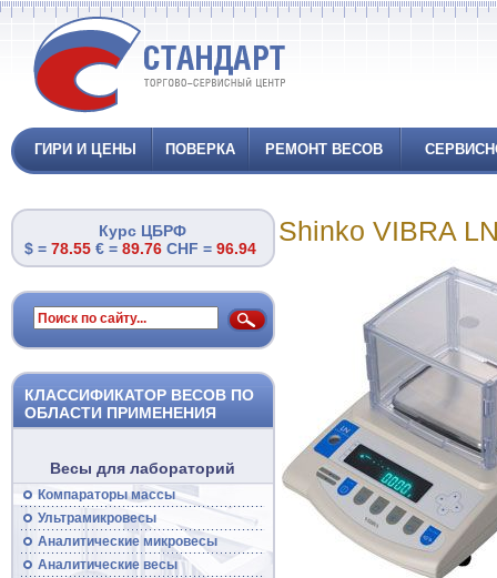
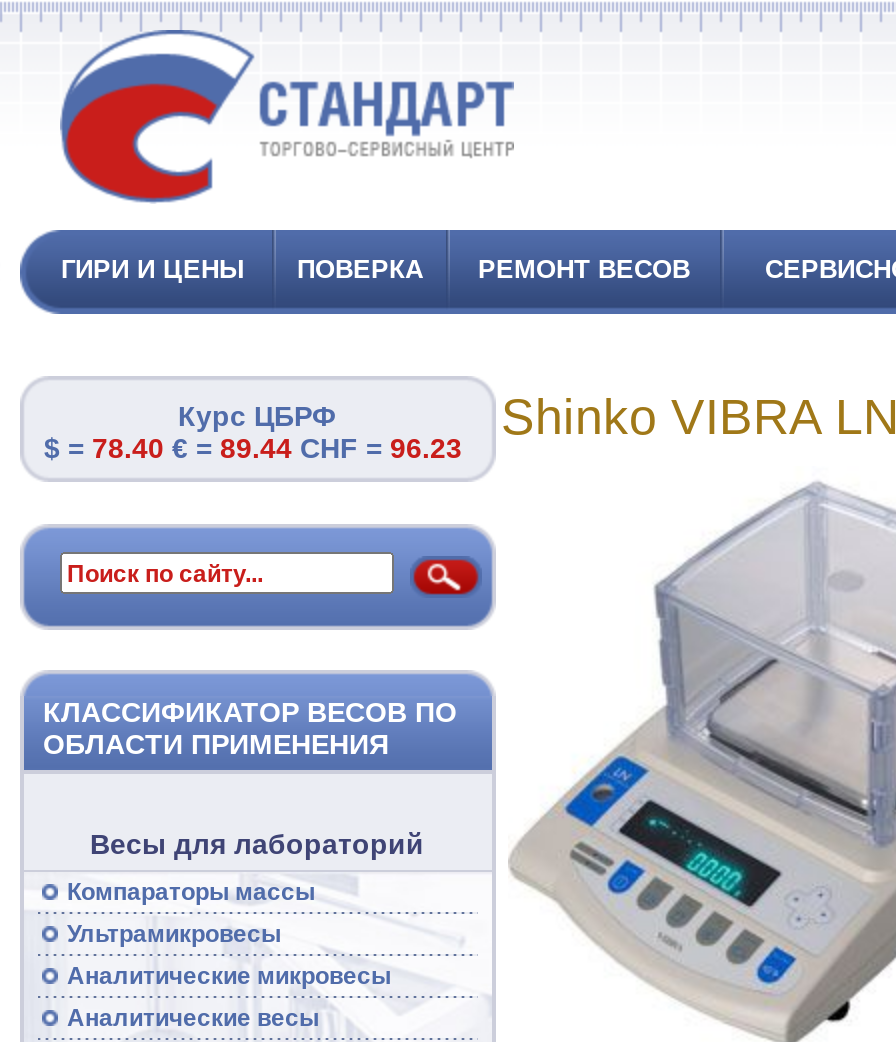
- $ = 78.55 € =89.76 CHF = 96.94
+ $ = 78.40 € =89.44 CHF = 96.23
